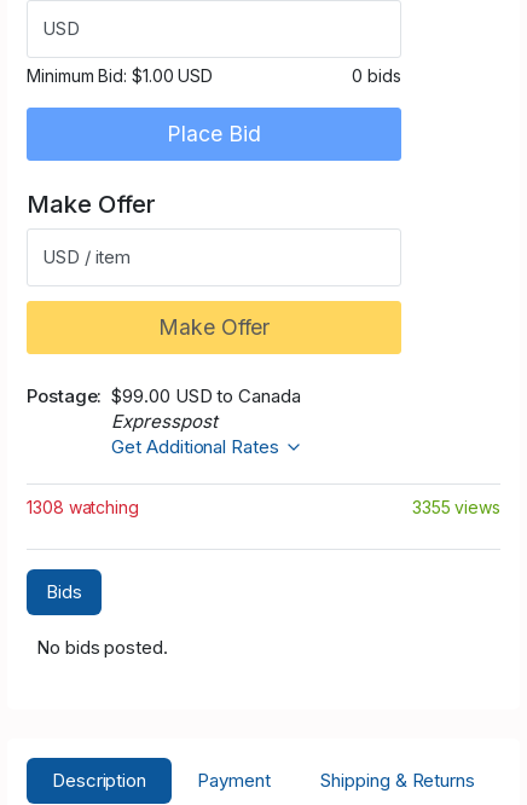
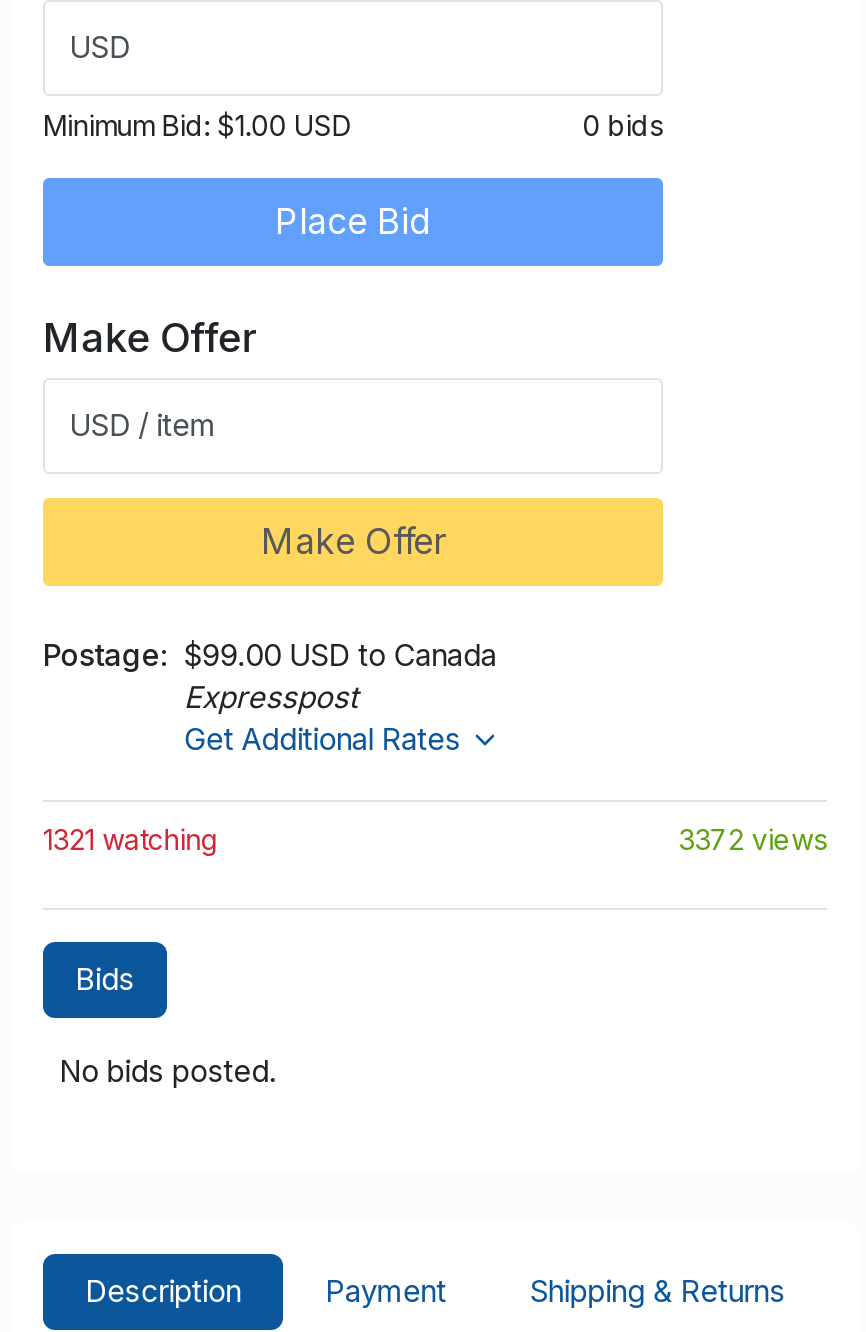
- 1308 watching
+ 1321 watching

- 3355 views
+ 3372 views
